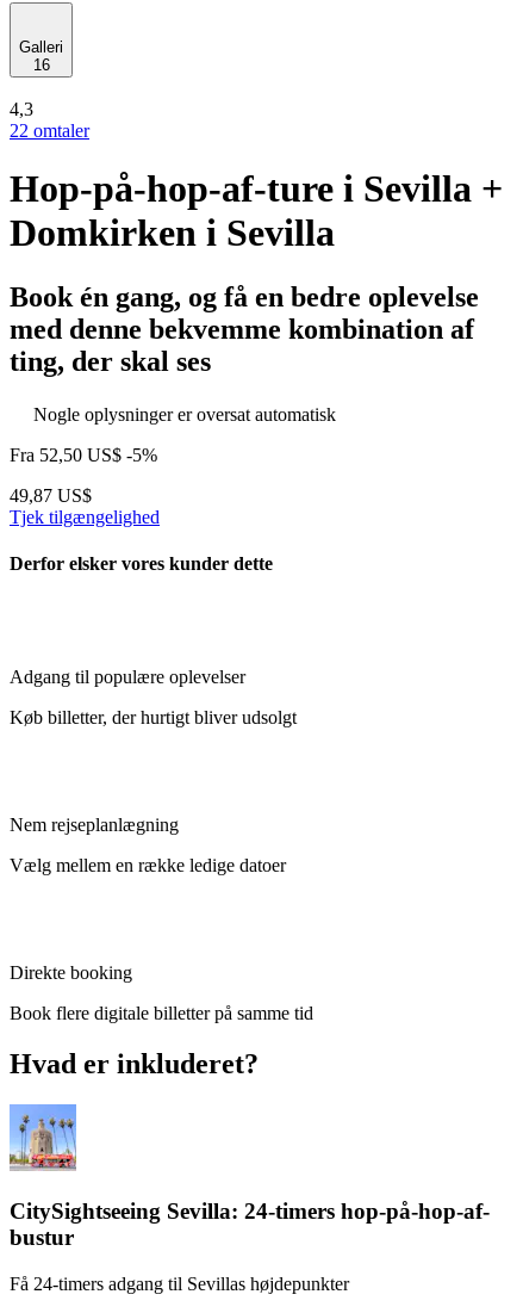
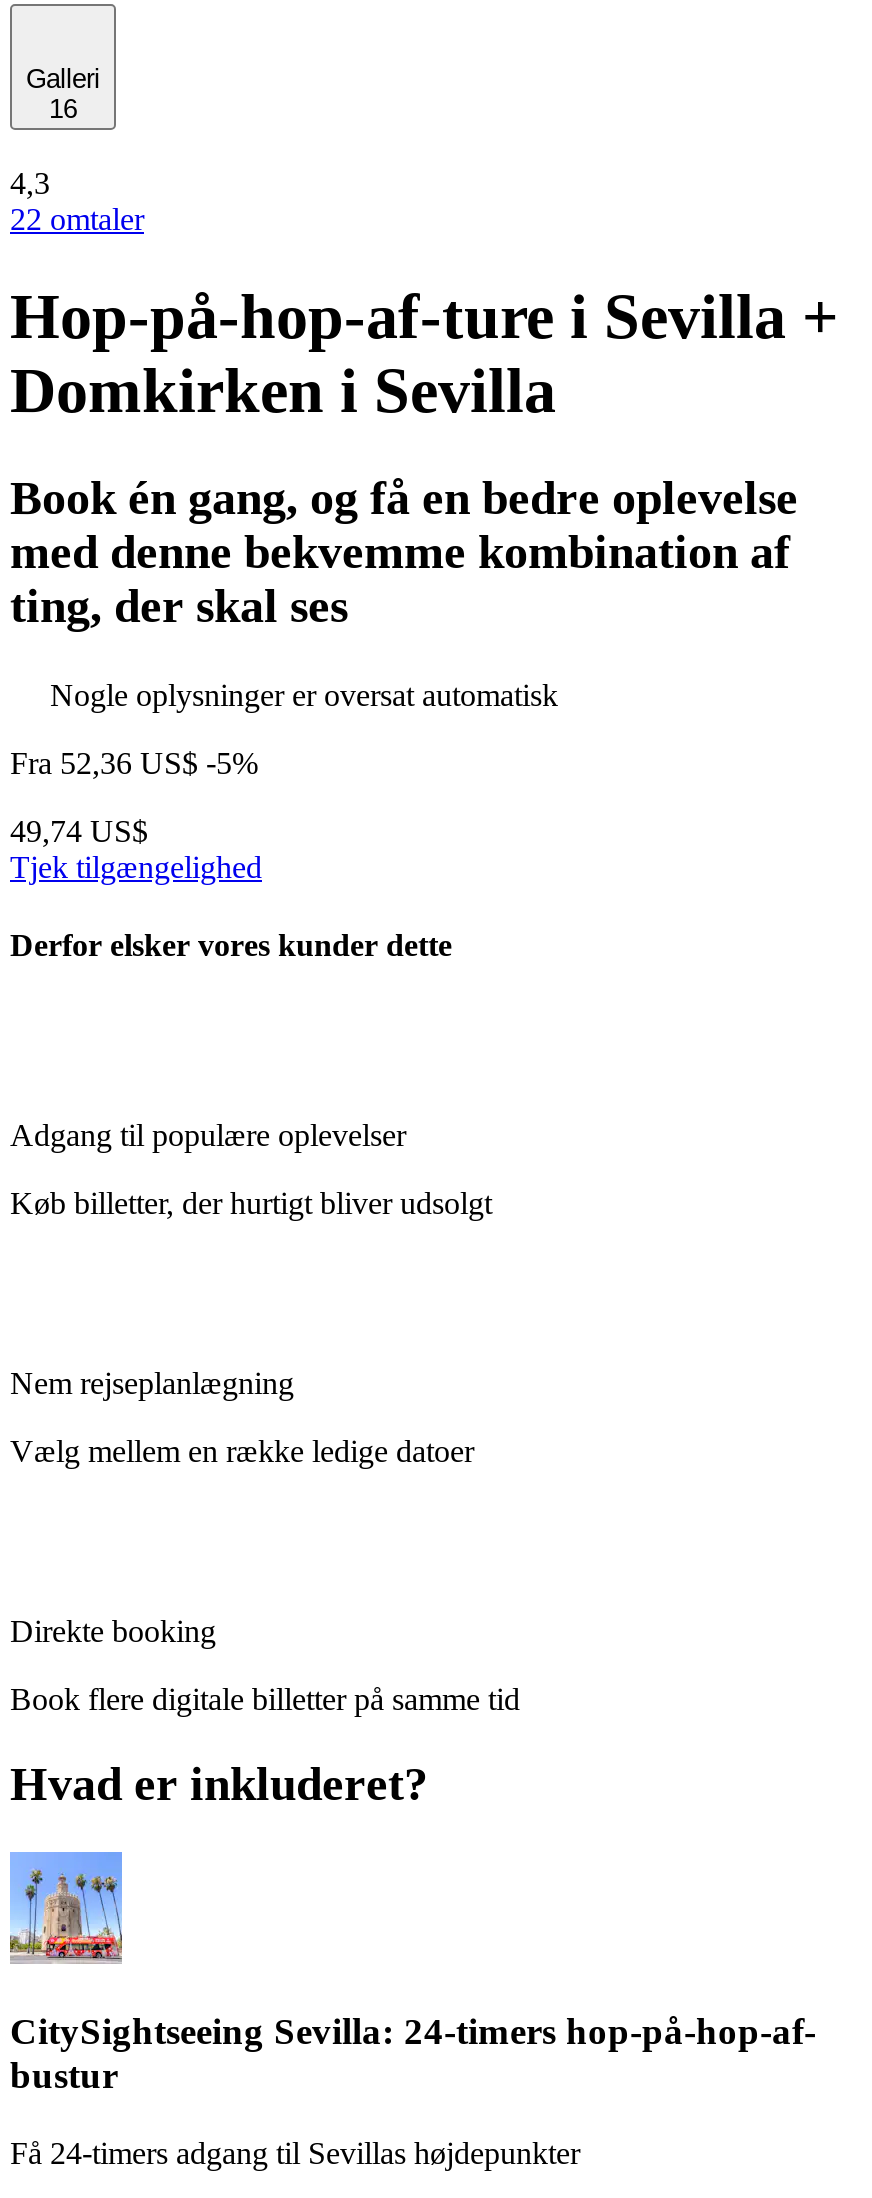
- Fra 52,50 US$ -5%
+ Fra 52,36 US$ -5%

- 49,87 US$
+ 49,74 US$
